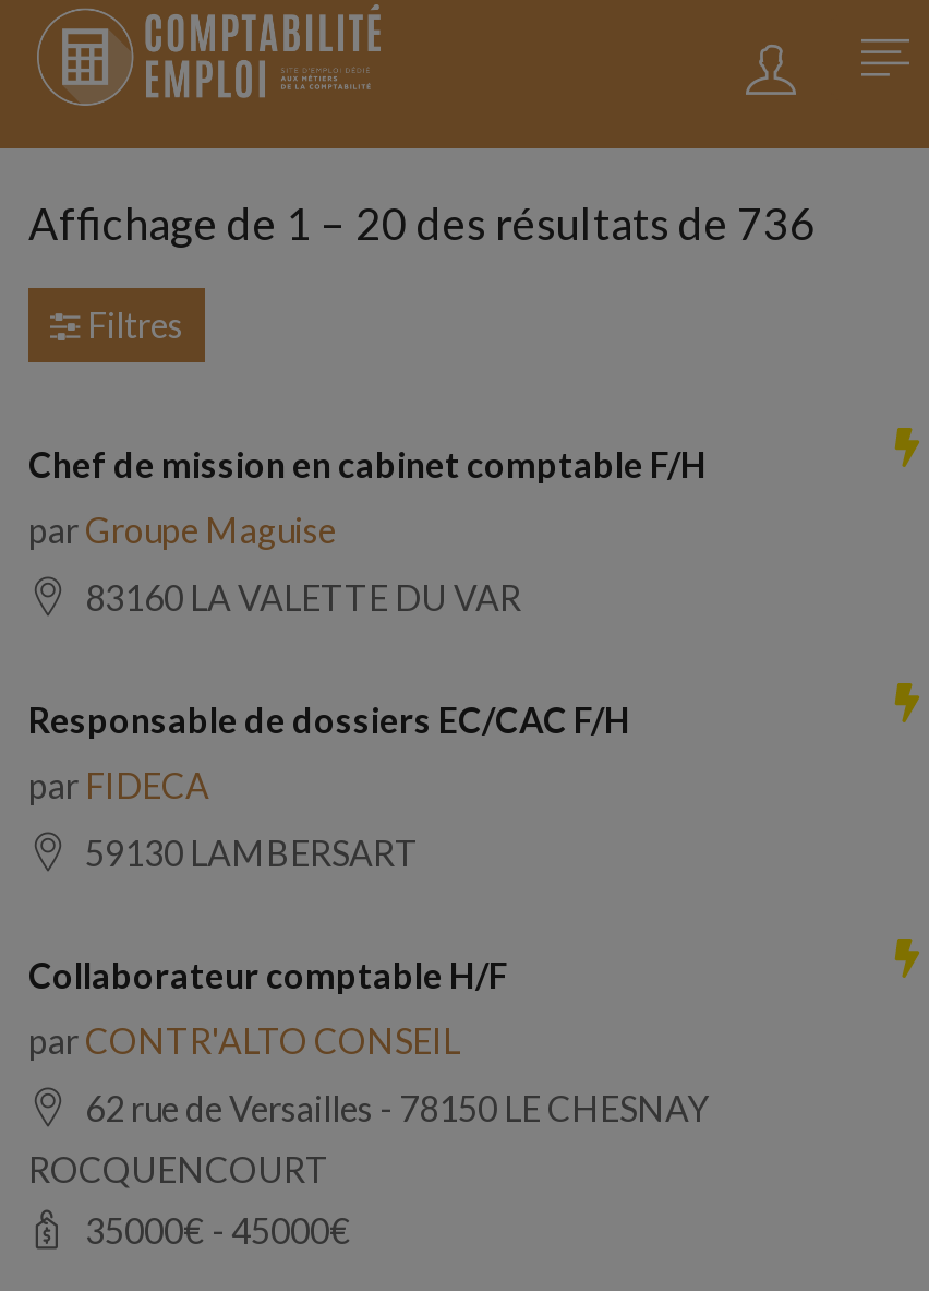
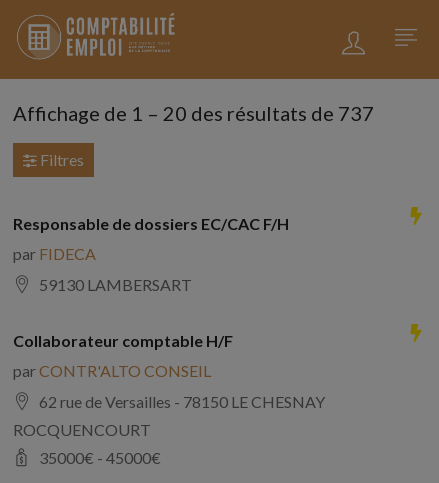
- Affichage de 1 – 20 des résultats de 736
+ Affichage de 1 – 20 des résultats de 737

- Chef de mission en cabinet comptable F/H
- par Groupe Maguise
- 83160 LA VALETTE DU VAR
